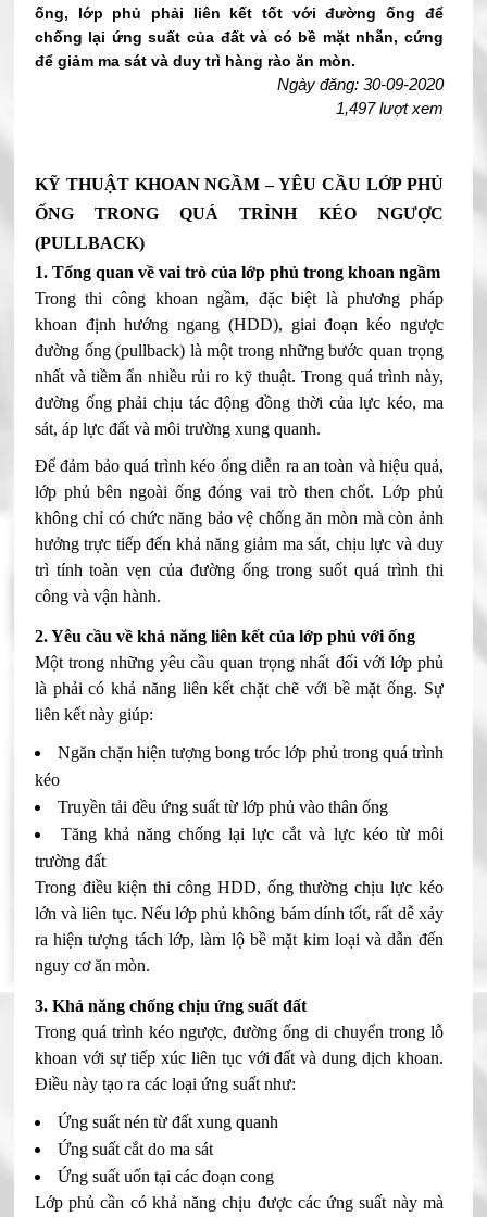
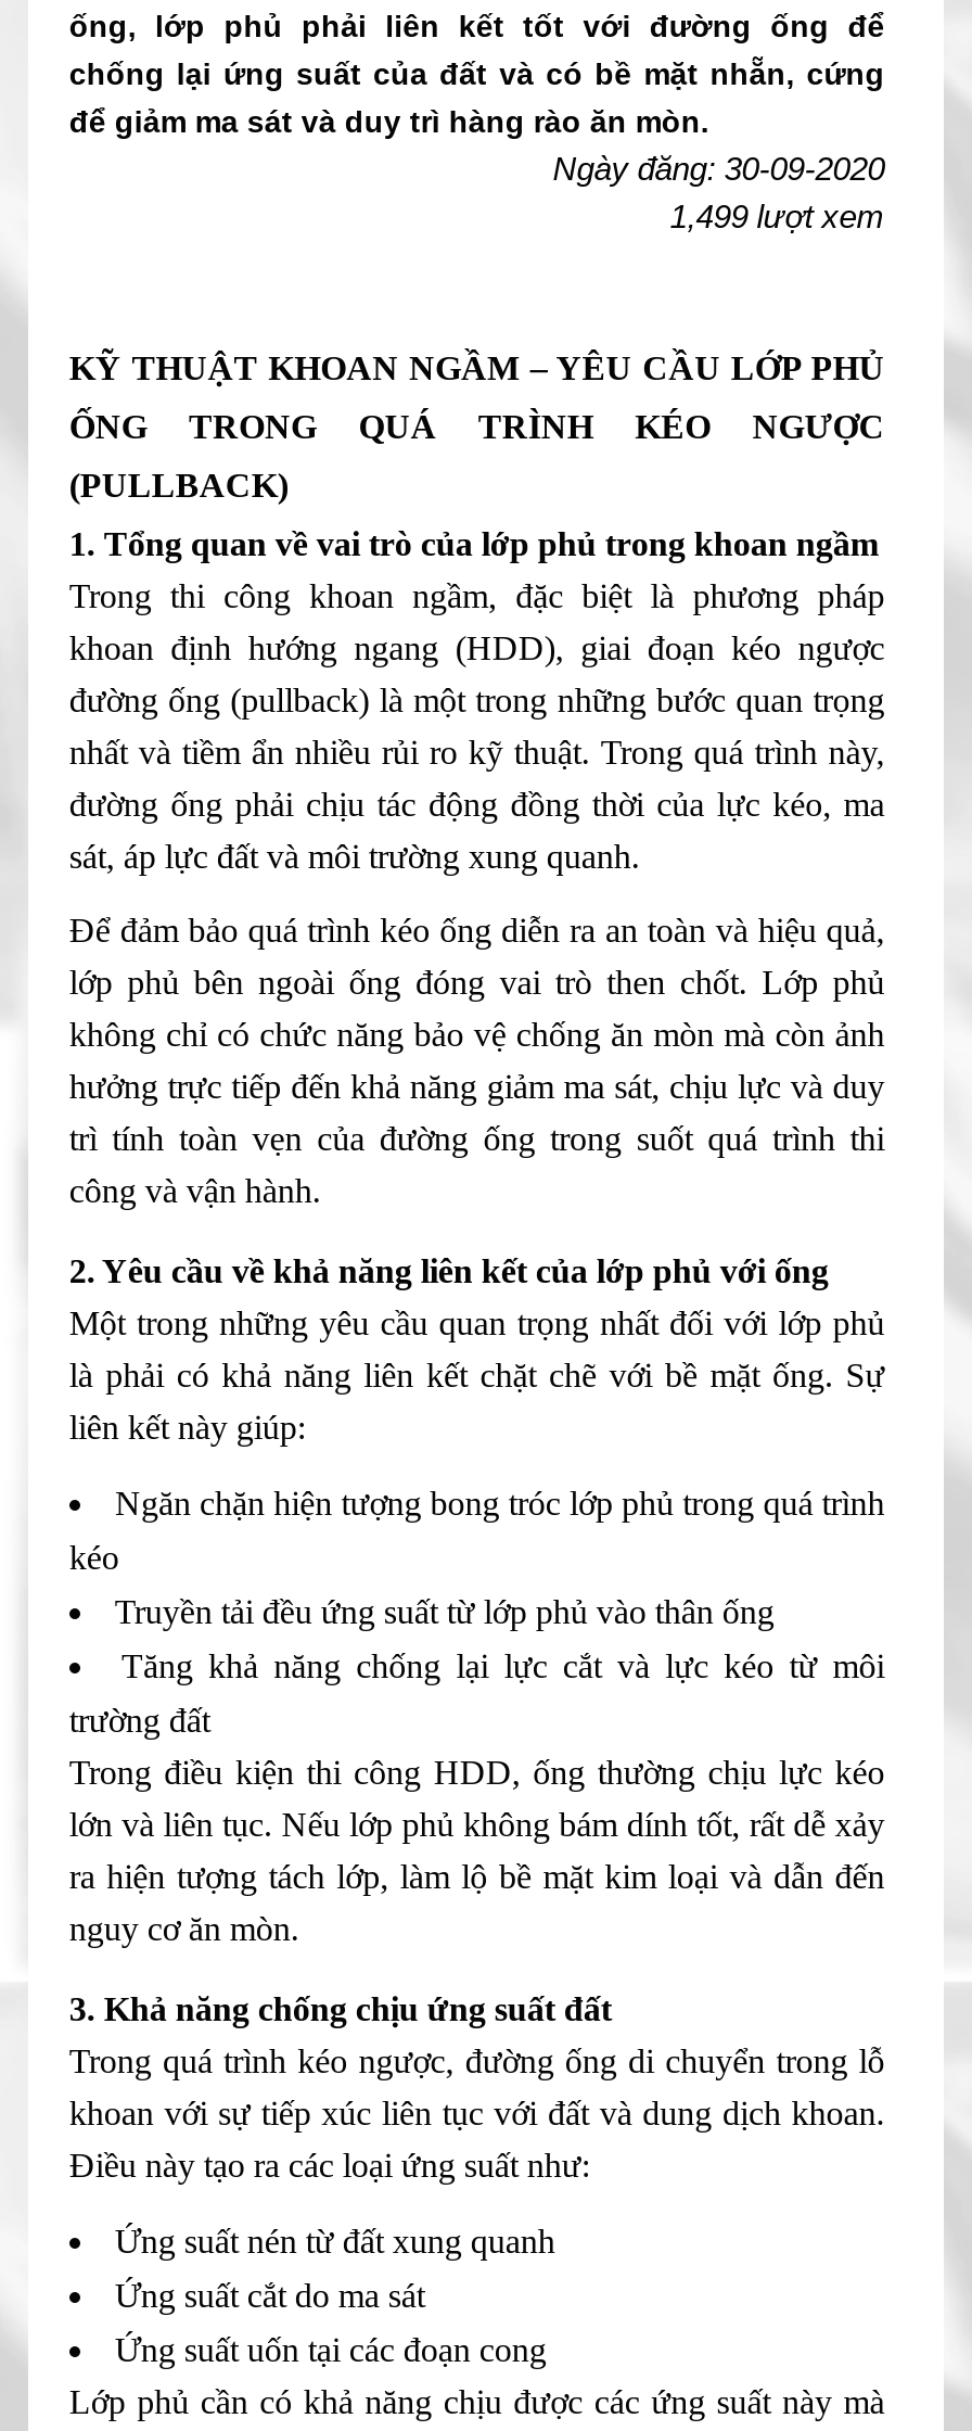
- 1,497 lượt xem
+ 1,499 lượt xem
